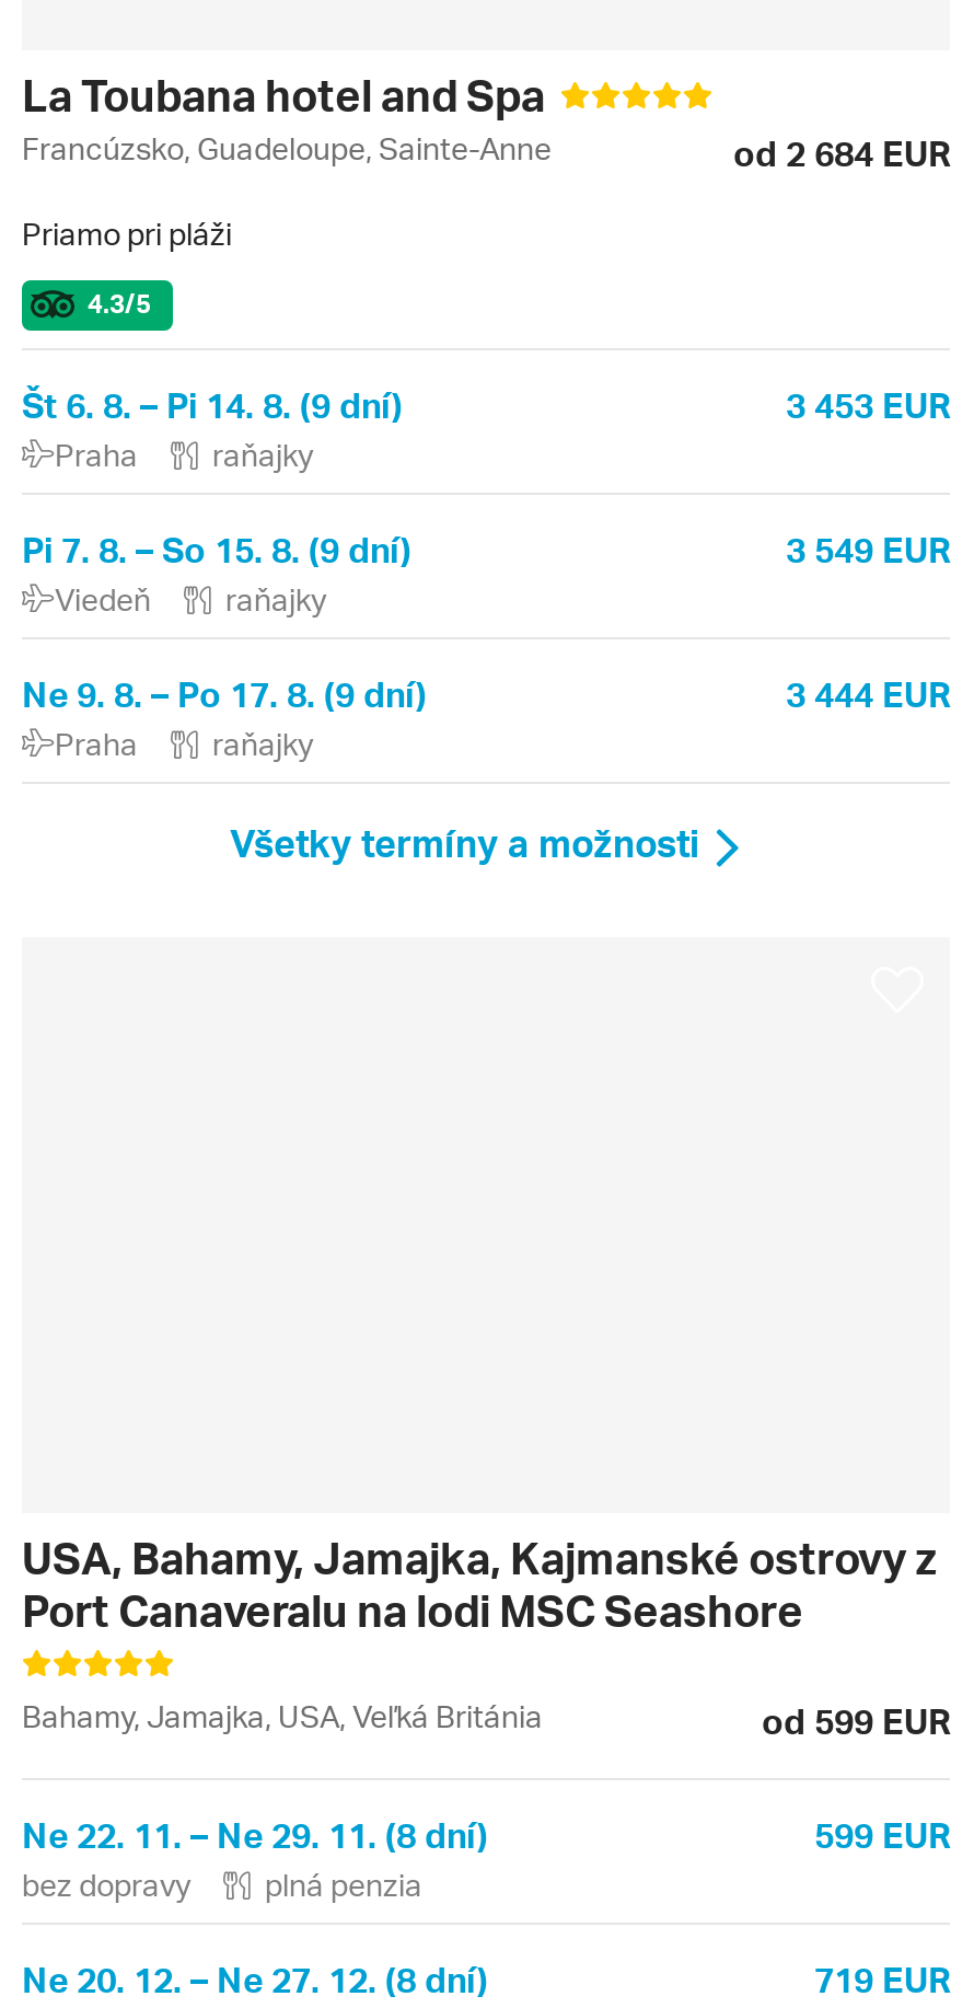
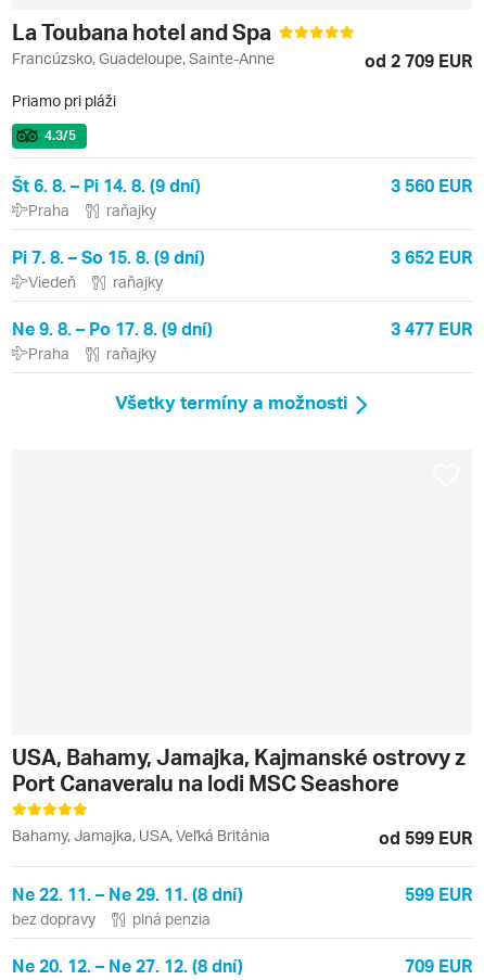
- od 2 684 EUR
+ od 2 709 EUR

- 3 453 EUR
+ 3 560 EUR

- 3 549 EUR
+ 3 652 EUR

- 3 444 EUR
+ 3 477 EUR

- 719 EUR
+ 709 EUR
